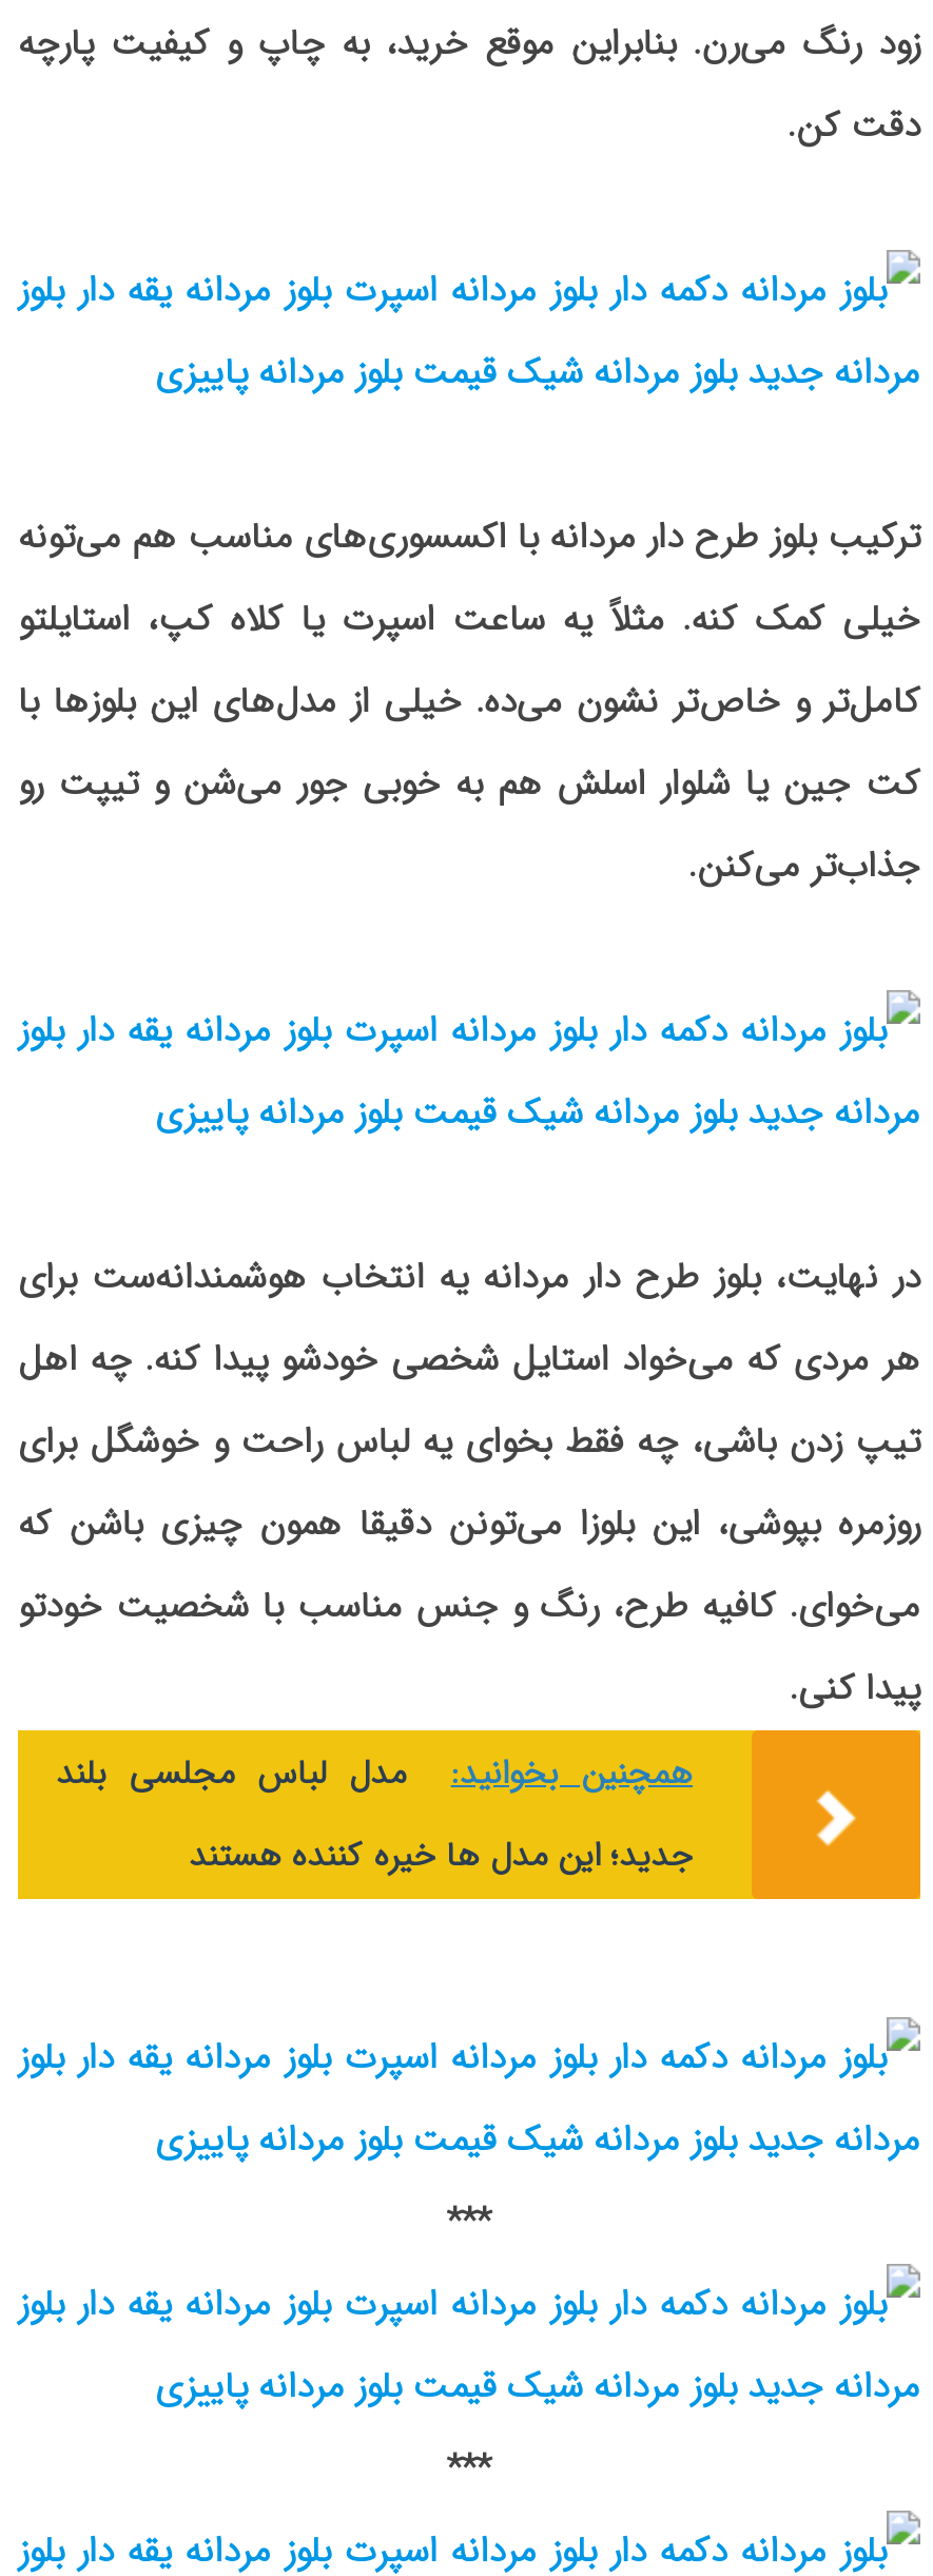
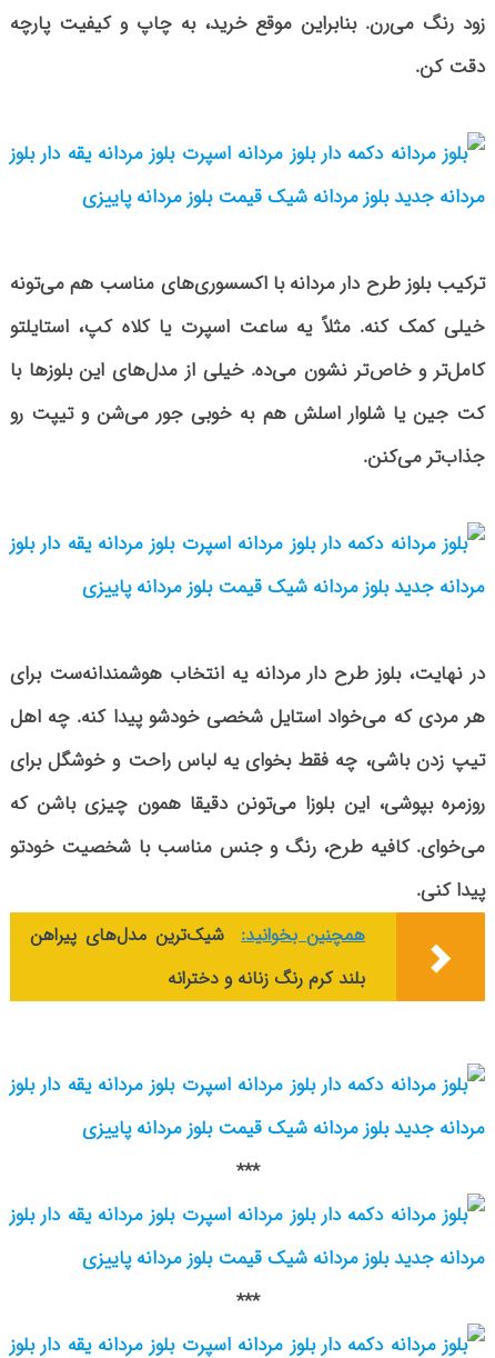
- مدل لباس مجلسی بلند
+ شیک‌ترین مدل‌های پیراهن

- جدید؛ این مدل ها خیره کننده هستند
+ بلند کرم رنگ زنانه و دخترانه
